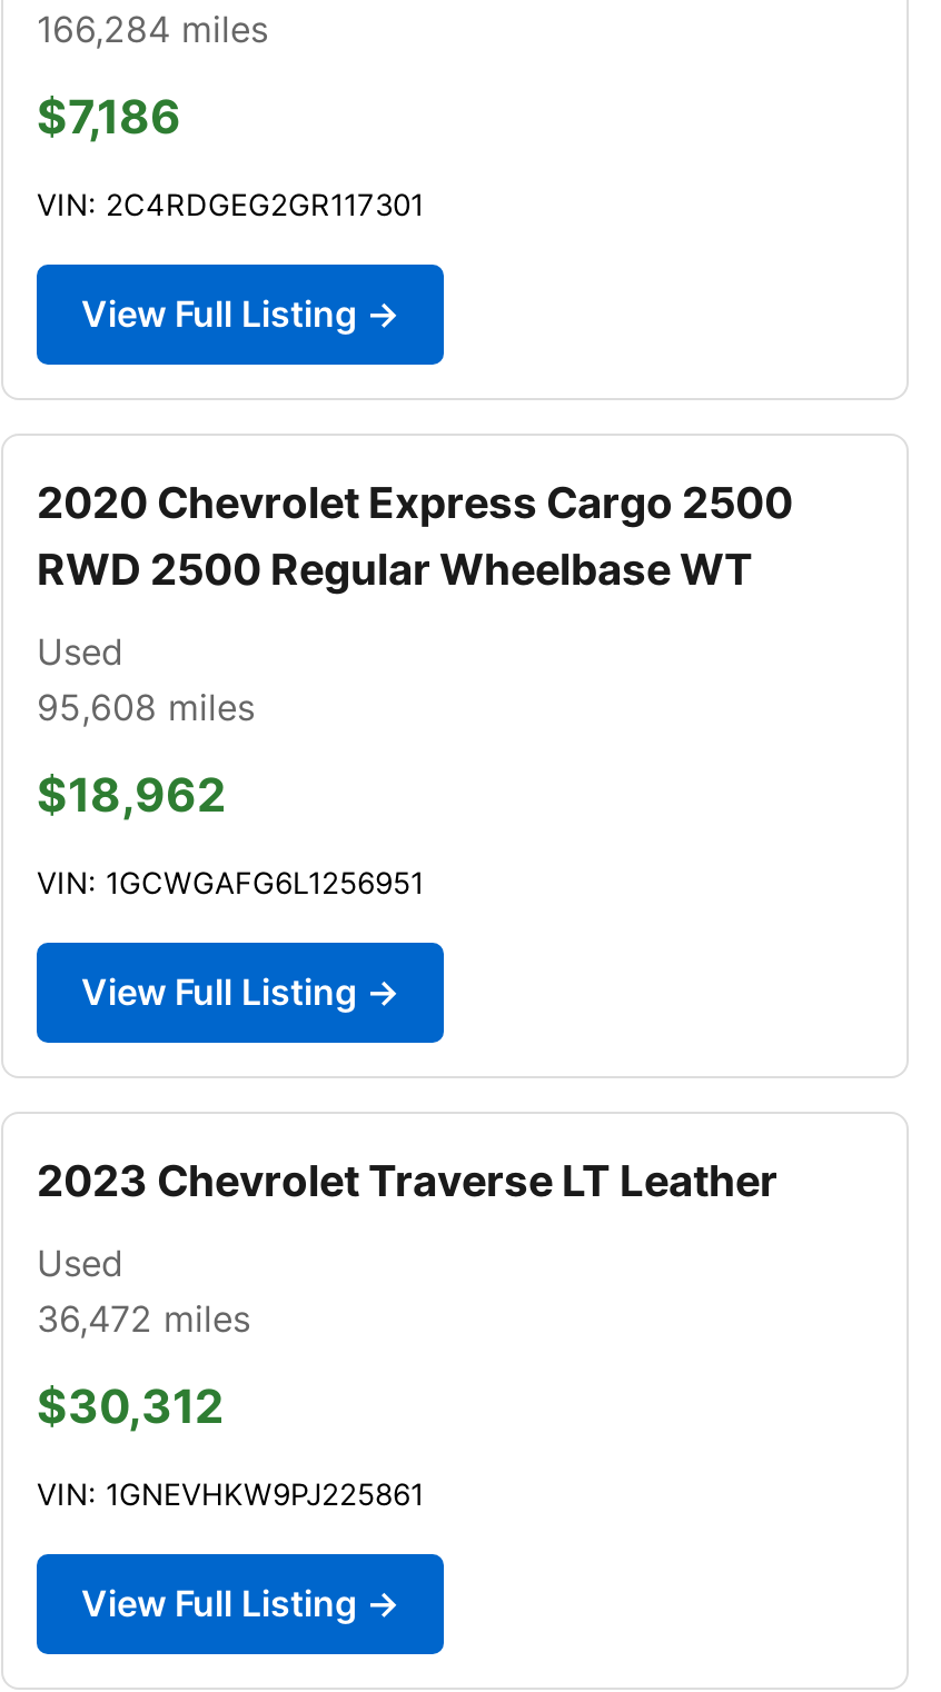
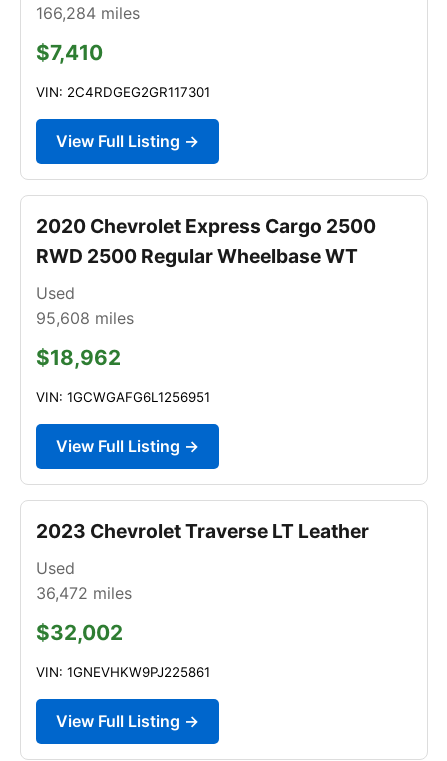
- $7,186
+ $7,410

- $30,312
+ $32,002
